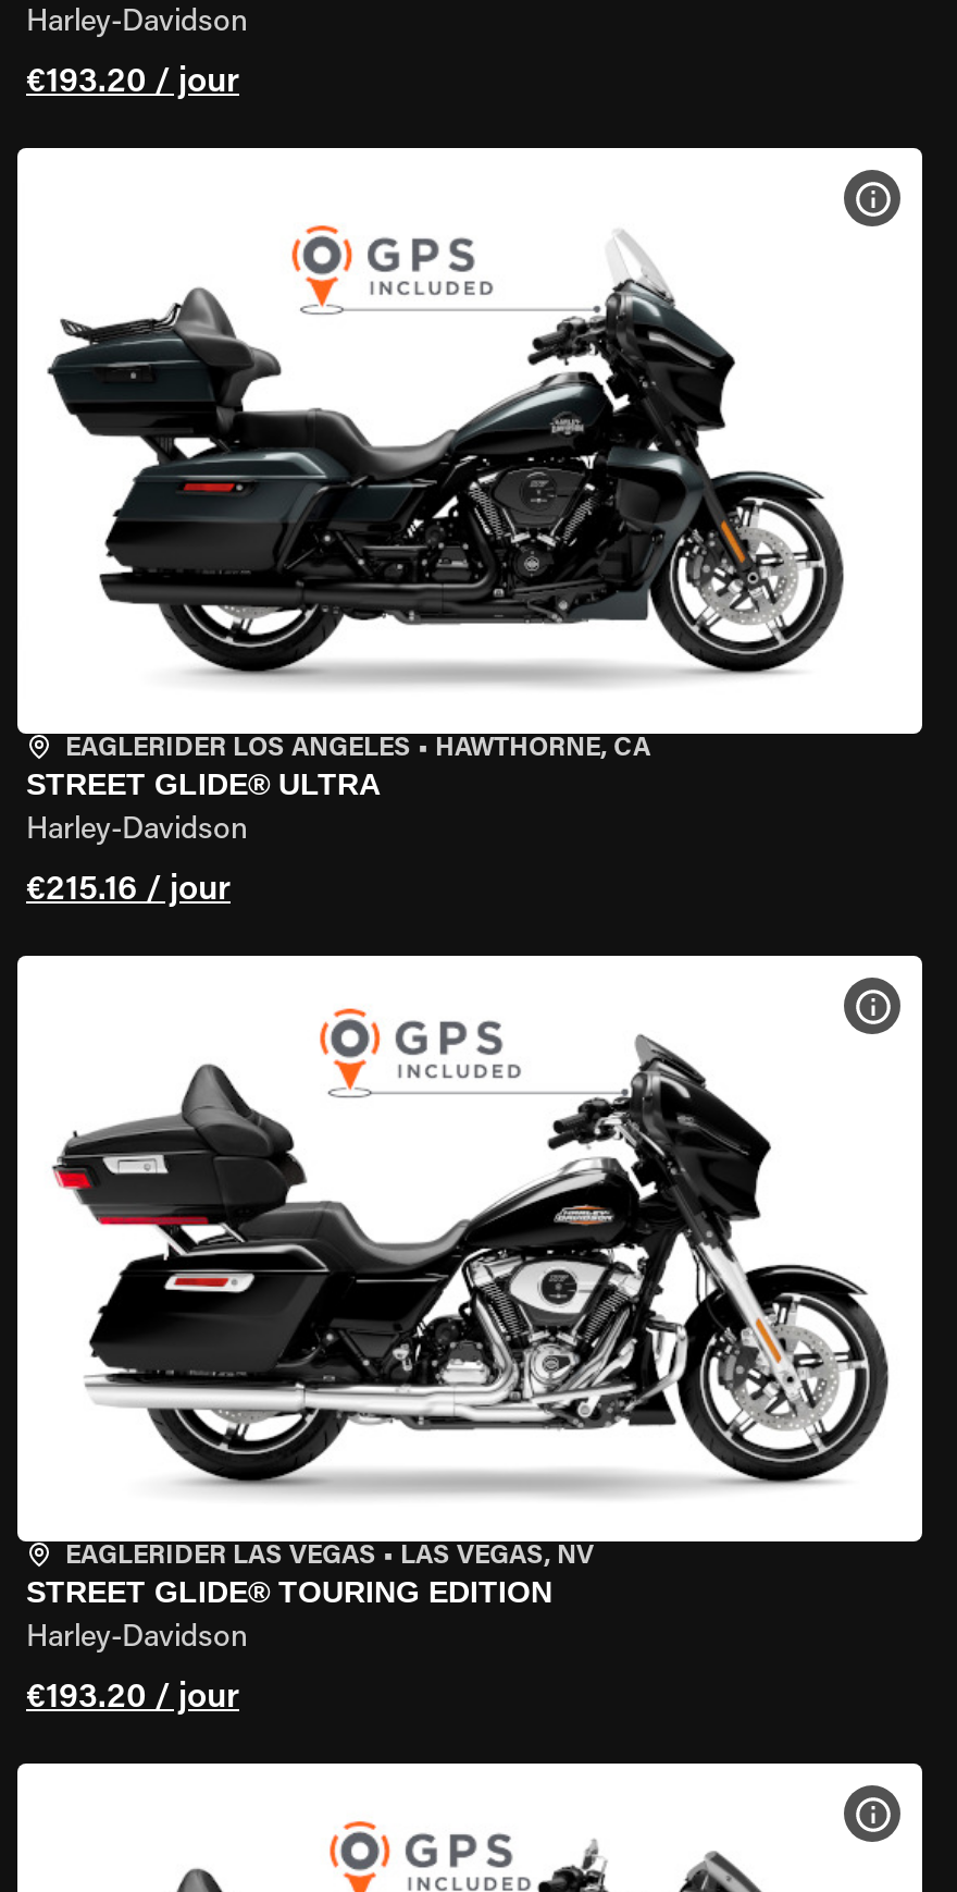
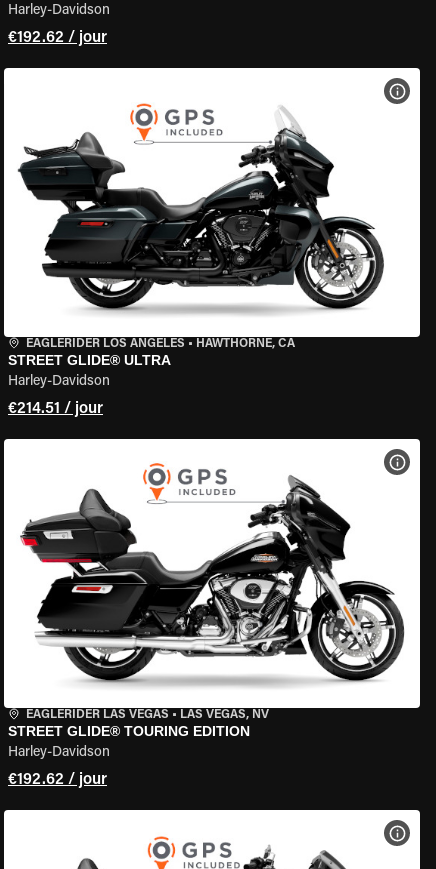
- €193.20 / jour
+ €192.62 / jour

- €215.16 / jour
+ €214.51 / jour

- €193.20 / jour
+ €192.62 / jour
